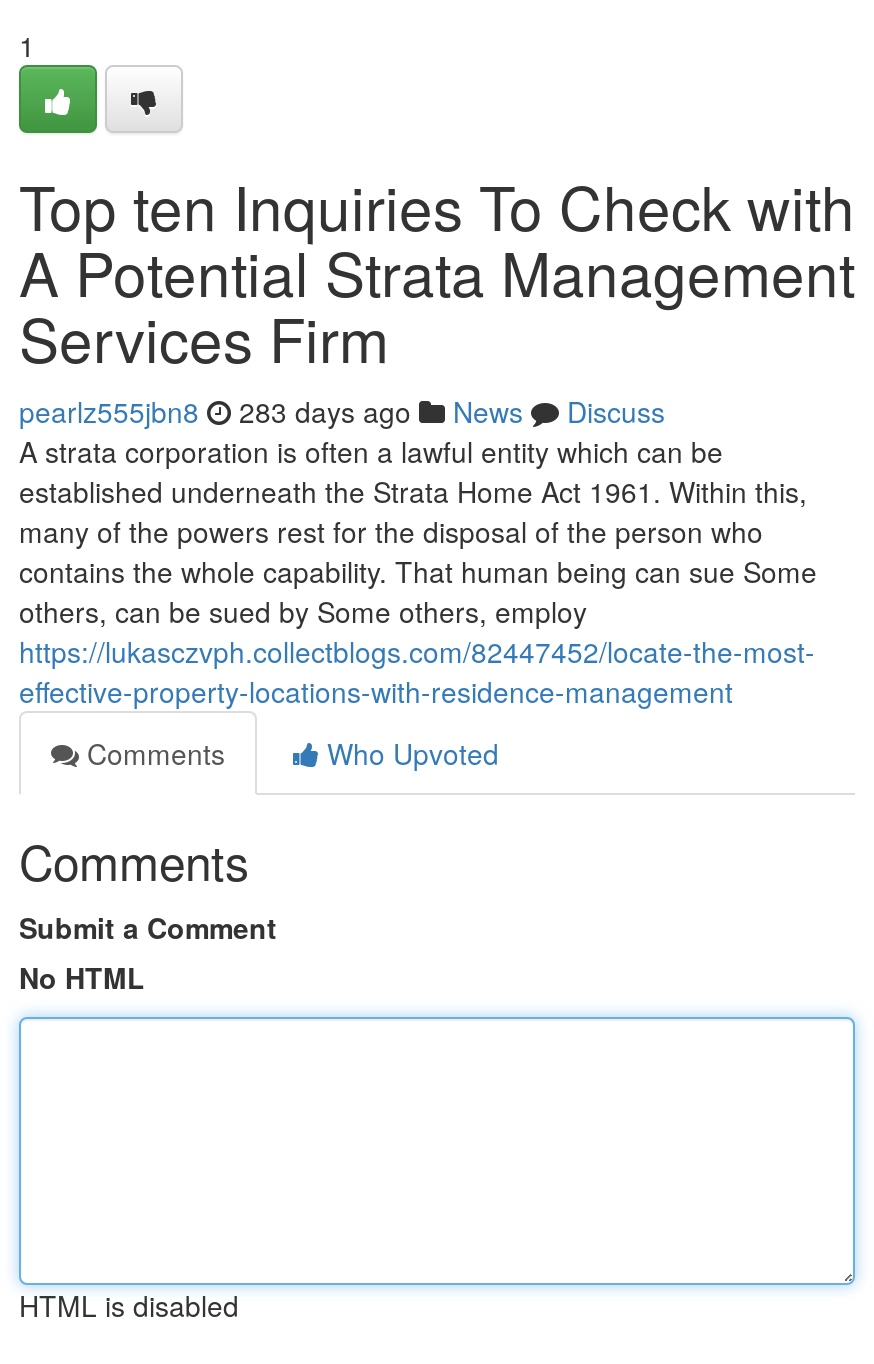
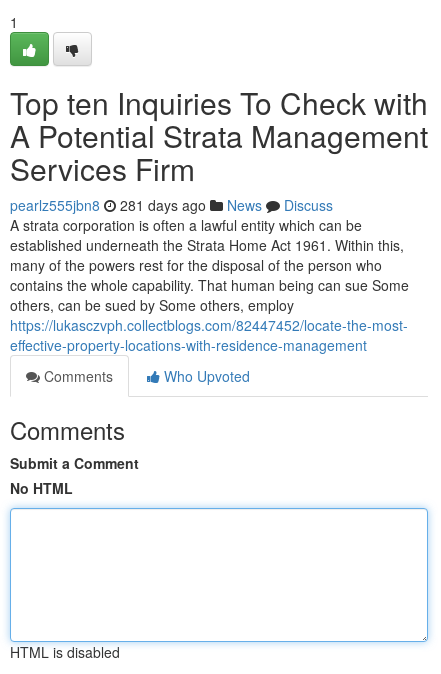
- pearlz555jbn8 283 days ago News Discuss
+ pearlz555jbn8 281 days ago News Discuss
